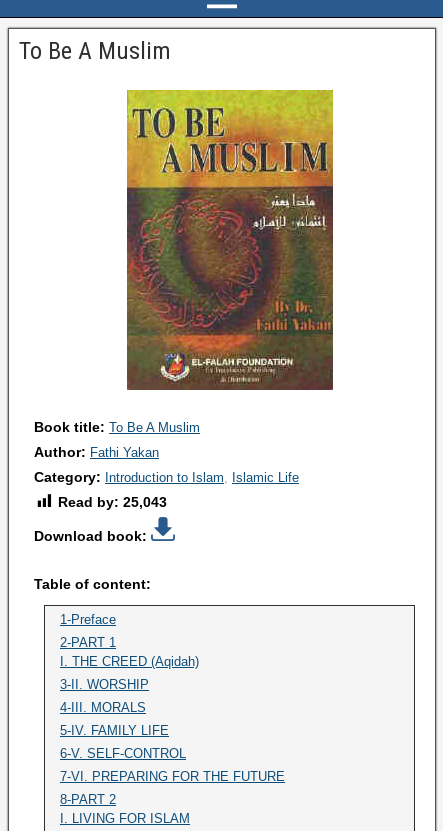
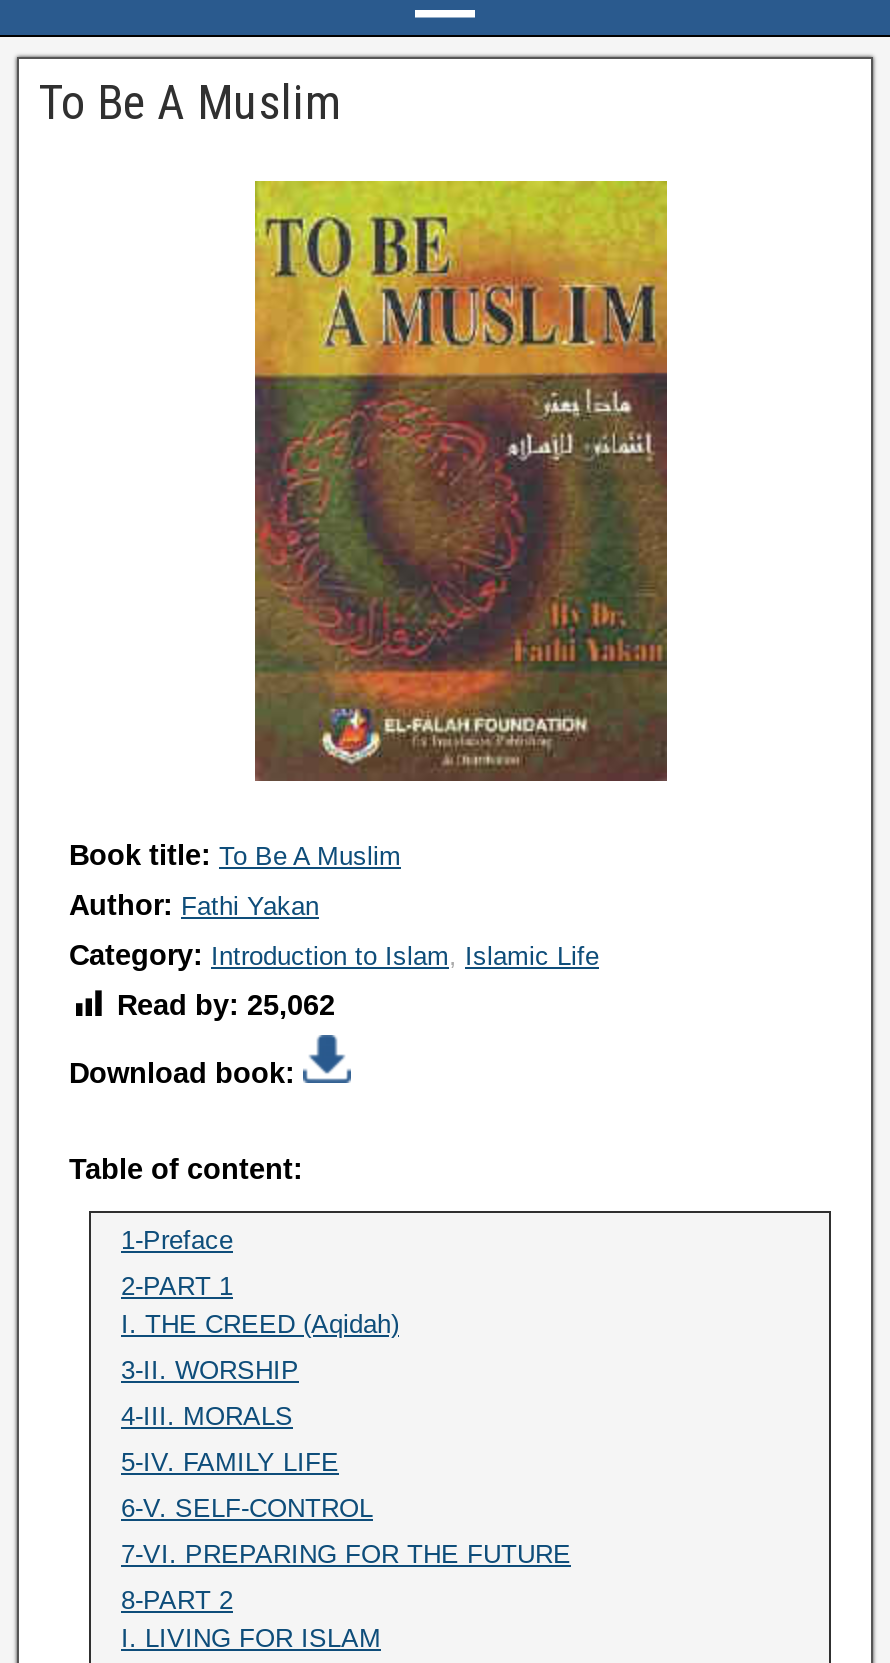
- Read by: 25,043
+ Read by: 25,062
